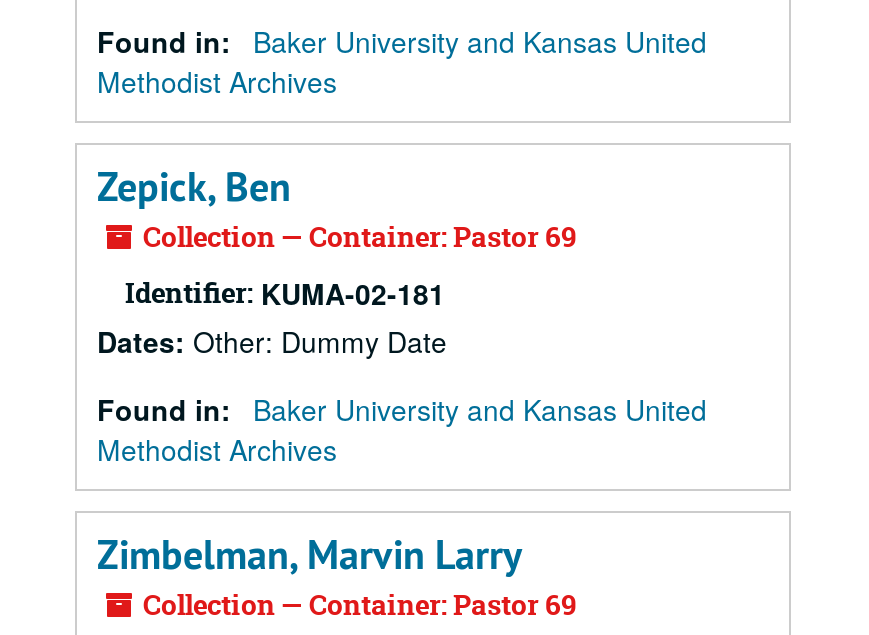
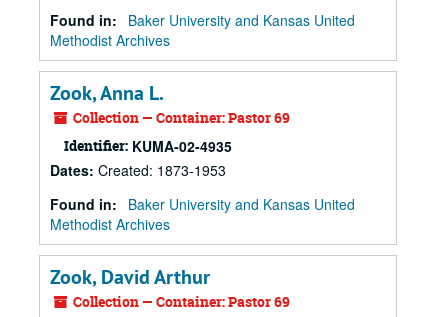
- Zepick, Ben
+ Zook, Anna L.

- Identifier: KUMA-02-181
- Dates: Other: Dummy Date
+ Identifier: KUMA-02-4935
+ Dates: Created: 1873-1953

- Zimbelman, Marvin Larry
+ Zook, David Arthur
